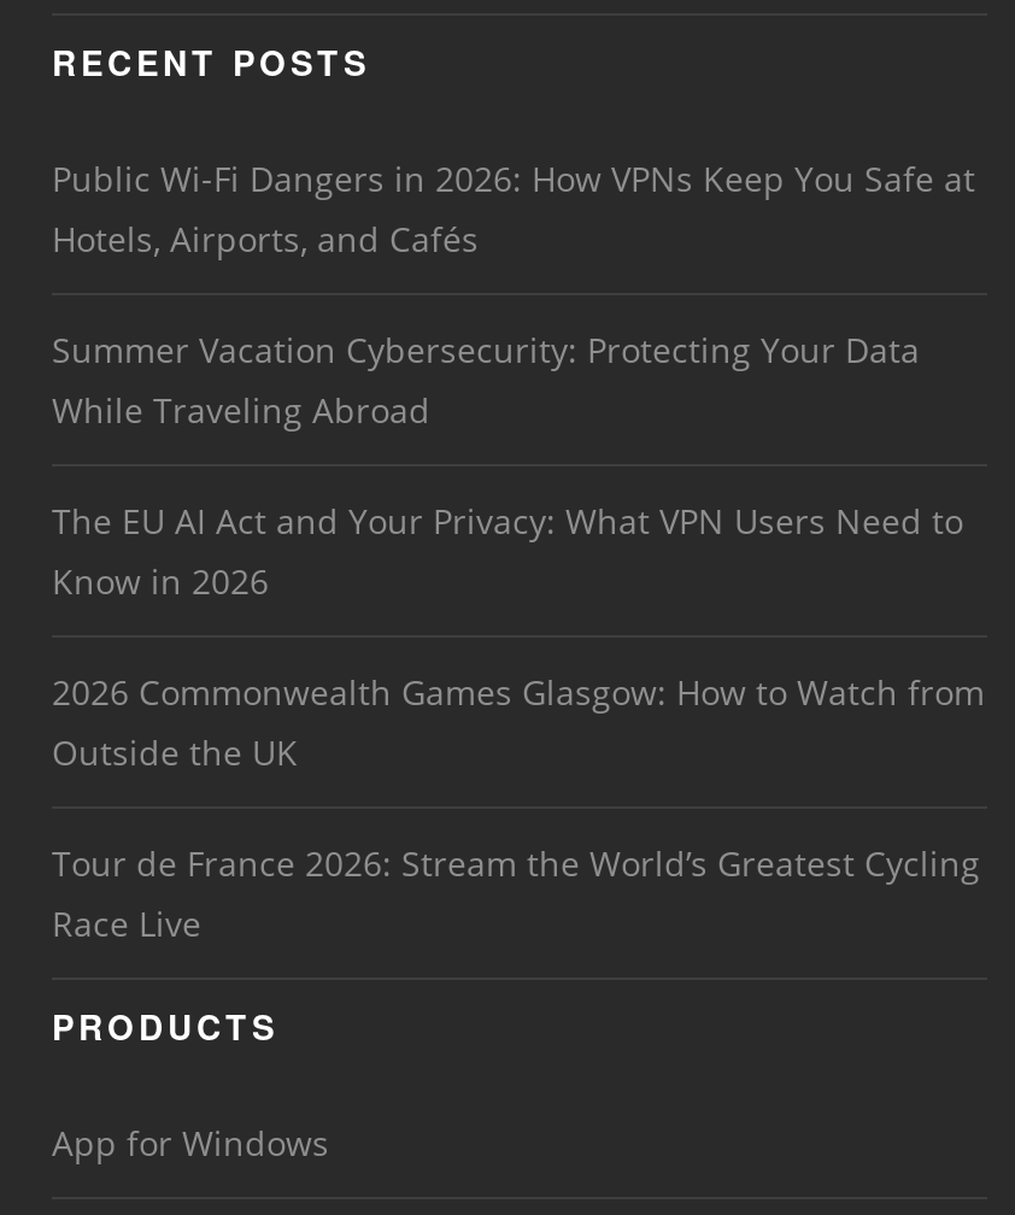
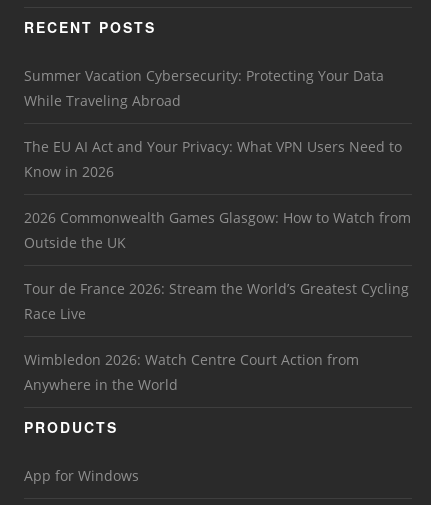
- Public Wi-Fi Dangers in 2026: How VPNs Keep You Safe at
- Hotels, Airports, and Cafés

moved up: Summer Vacation Cybersecurity: Protecting Your Data | While Traveling Abroad | The EU AI Act and Your Privacy: What VPN Users Need to | Know in 2026 | 2026 Commonwealth Games Glasgow: How to Watch from | Outside the UK | Tour de France 2026: Stream the World’s Greatest Cycling | Race Live

+ Wimbledon 2026: Watch Centre Court Action from
+ Anywhere in the World
